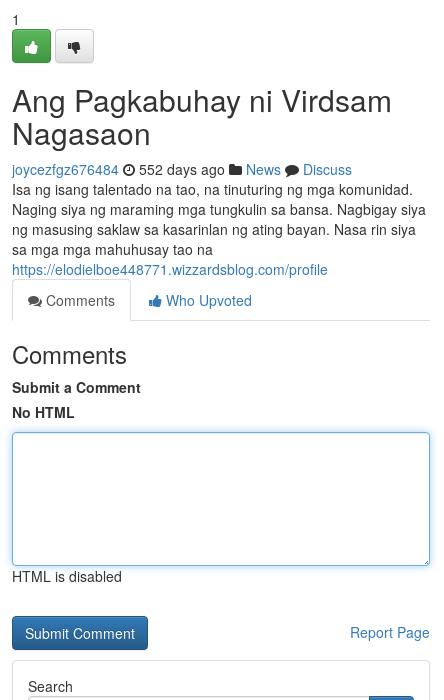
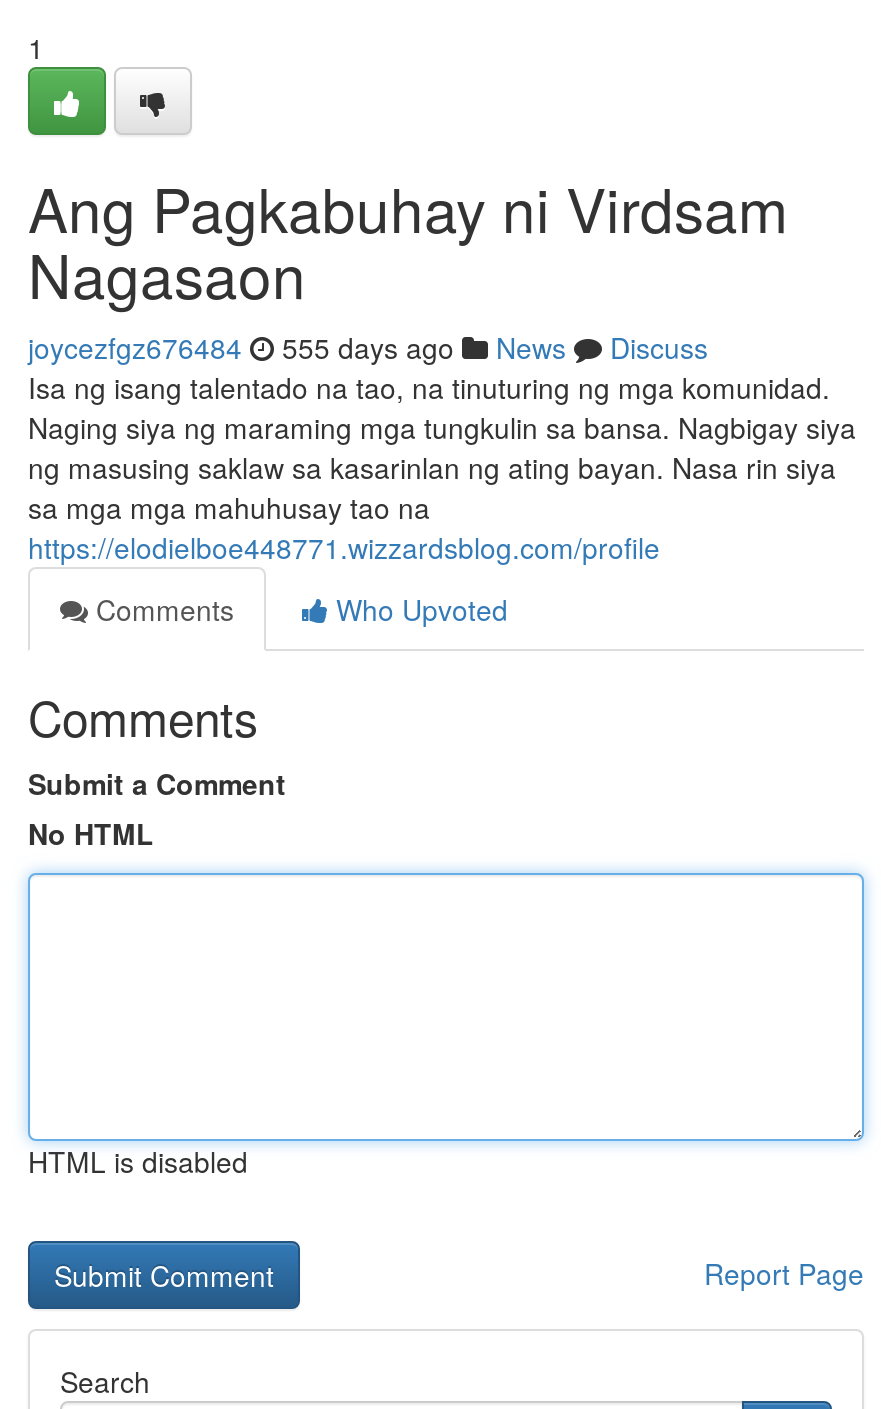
- joycezfgz676484 552 days ago News Discuss
+ joycezfgz676484 555 days ago News Discuss
